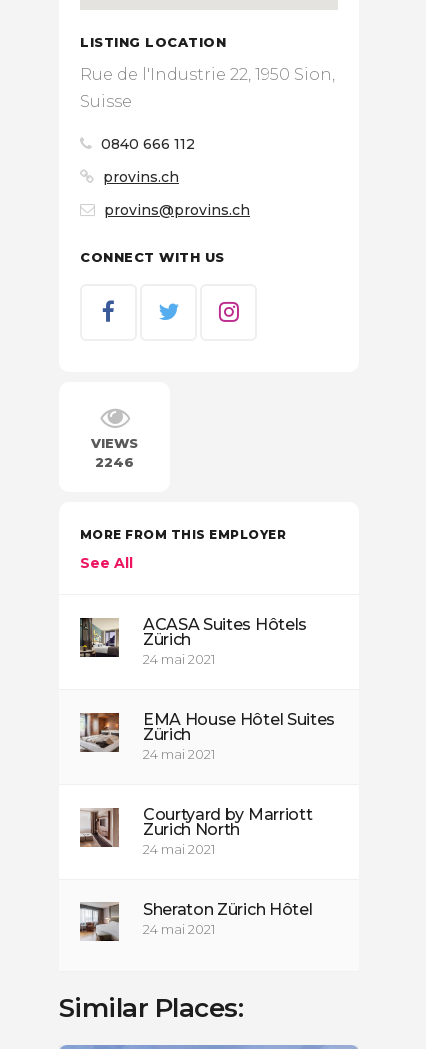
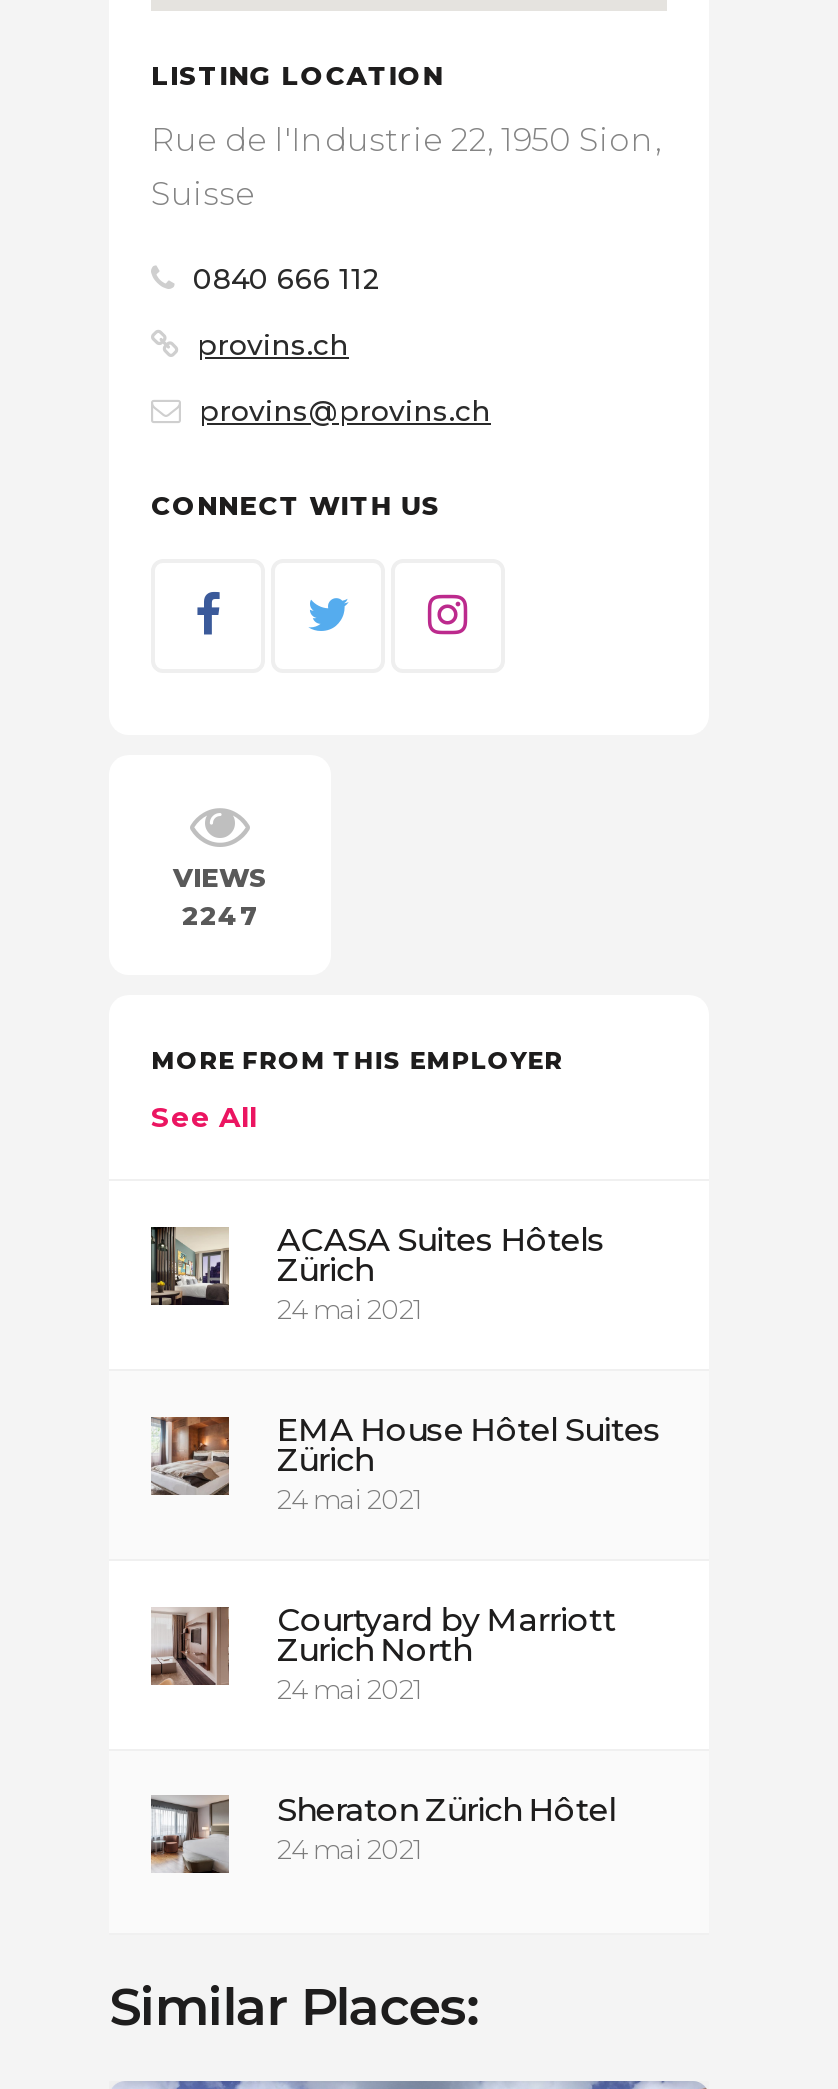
- 2246
+ 2247
